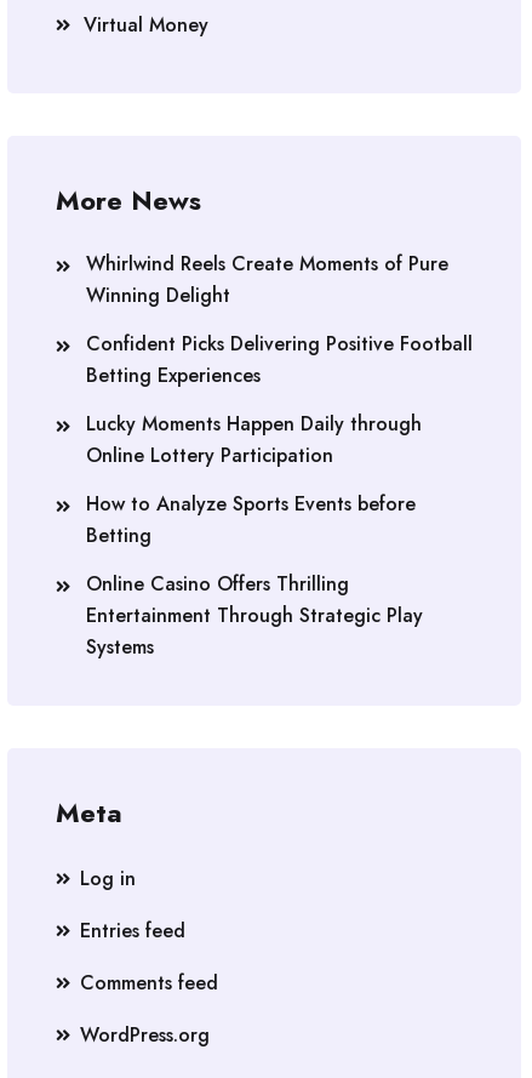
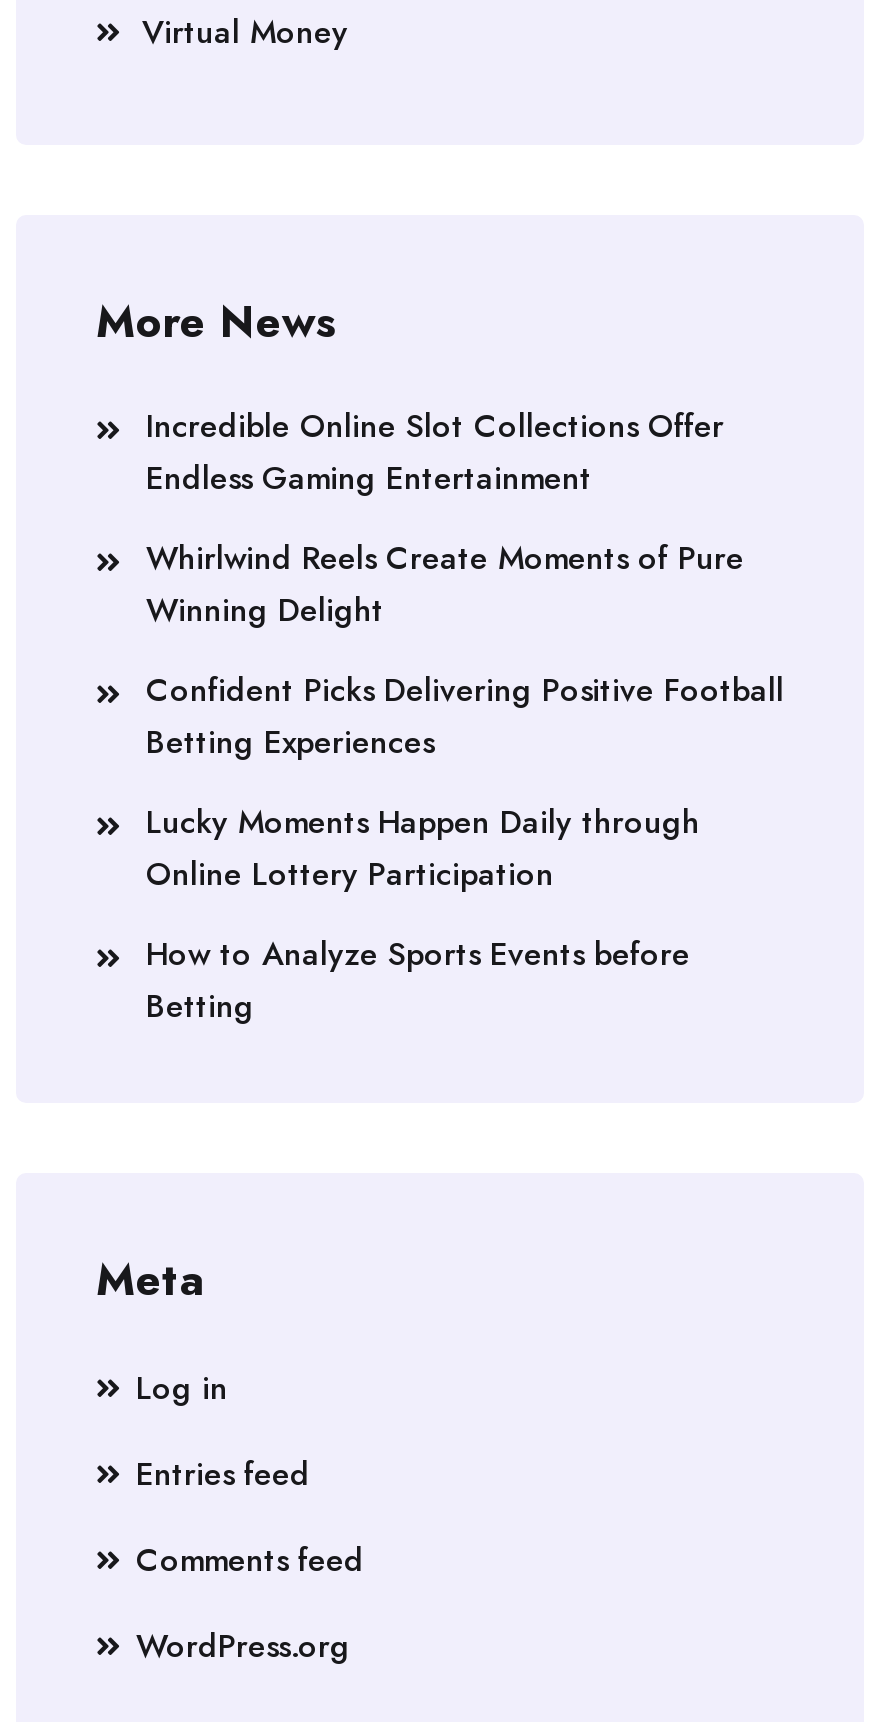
+ Incredible Online Slot Collections Offer
+ Endless Gaming Entertainment

moved down: Whirlwind Reels Create Moments of Pure | Winning Delight | Confident Picks Delivering Positive Football | Betting Experiences | Lucky Moments Happen Daily through | Online Lottery Participation | How to Analyze Sports Events before | Betting

- Online Casino Offers Thrilling
- Entertainment Through Strategic Play
- Systems
